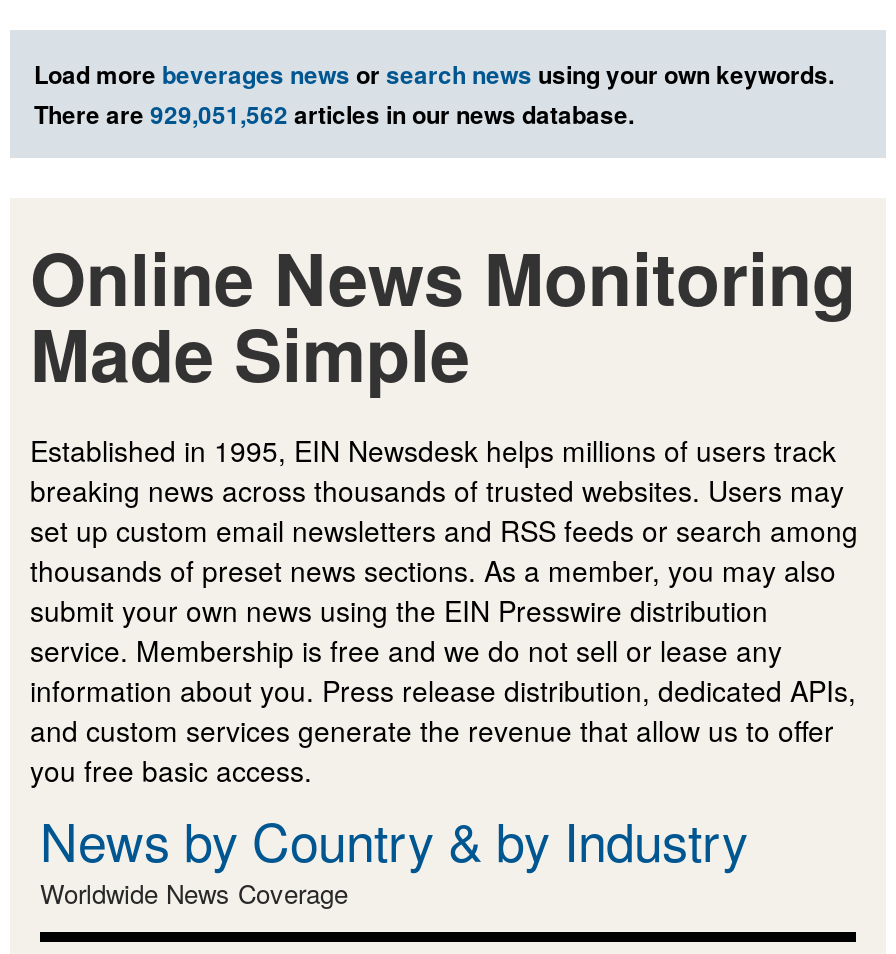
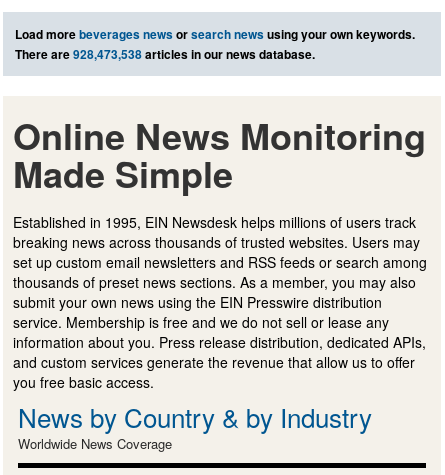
- There are 929,051,562 articles in our news database.
+ There are 928,473,538 articles in our news database.
